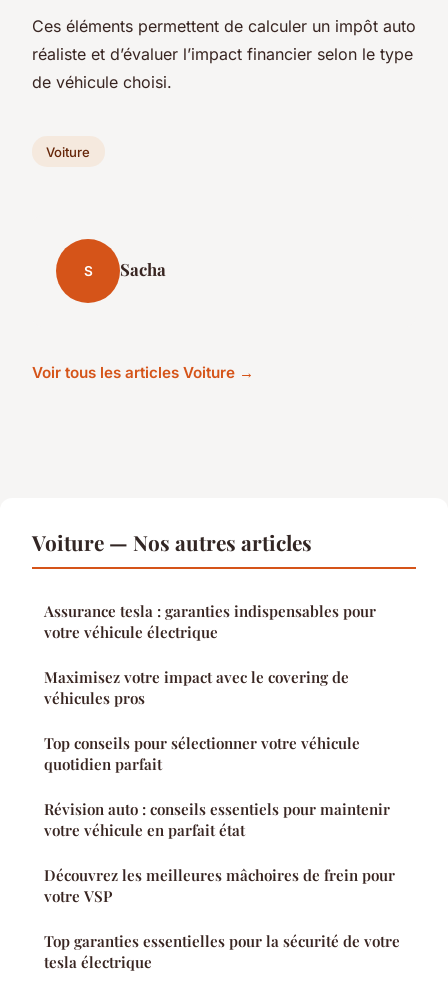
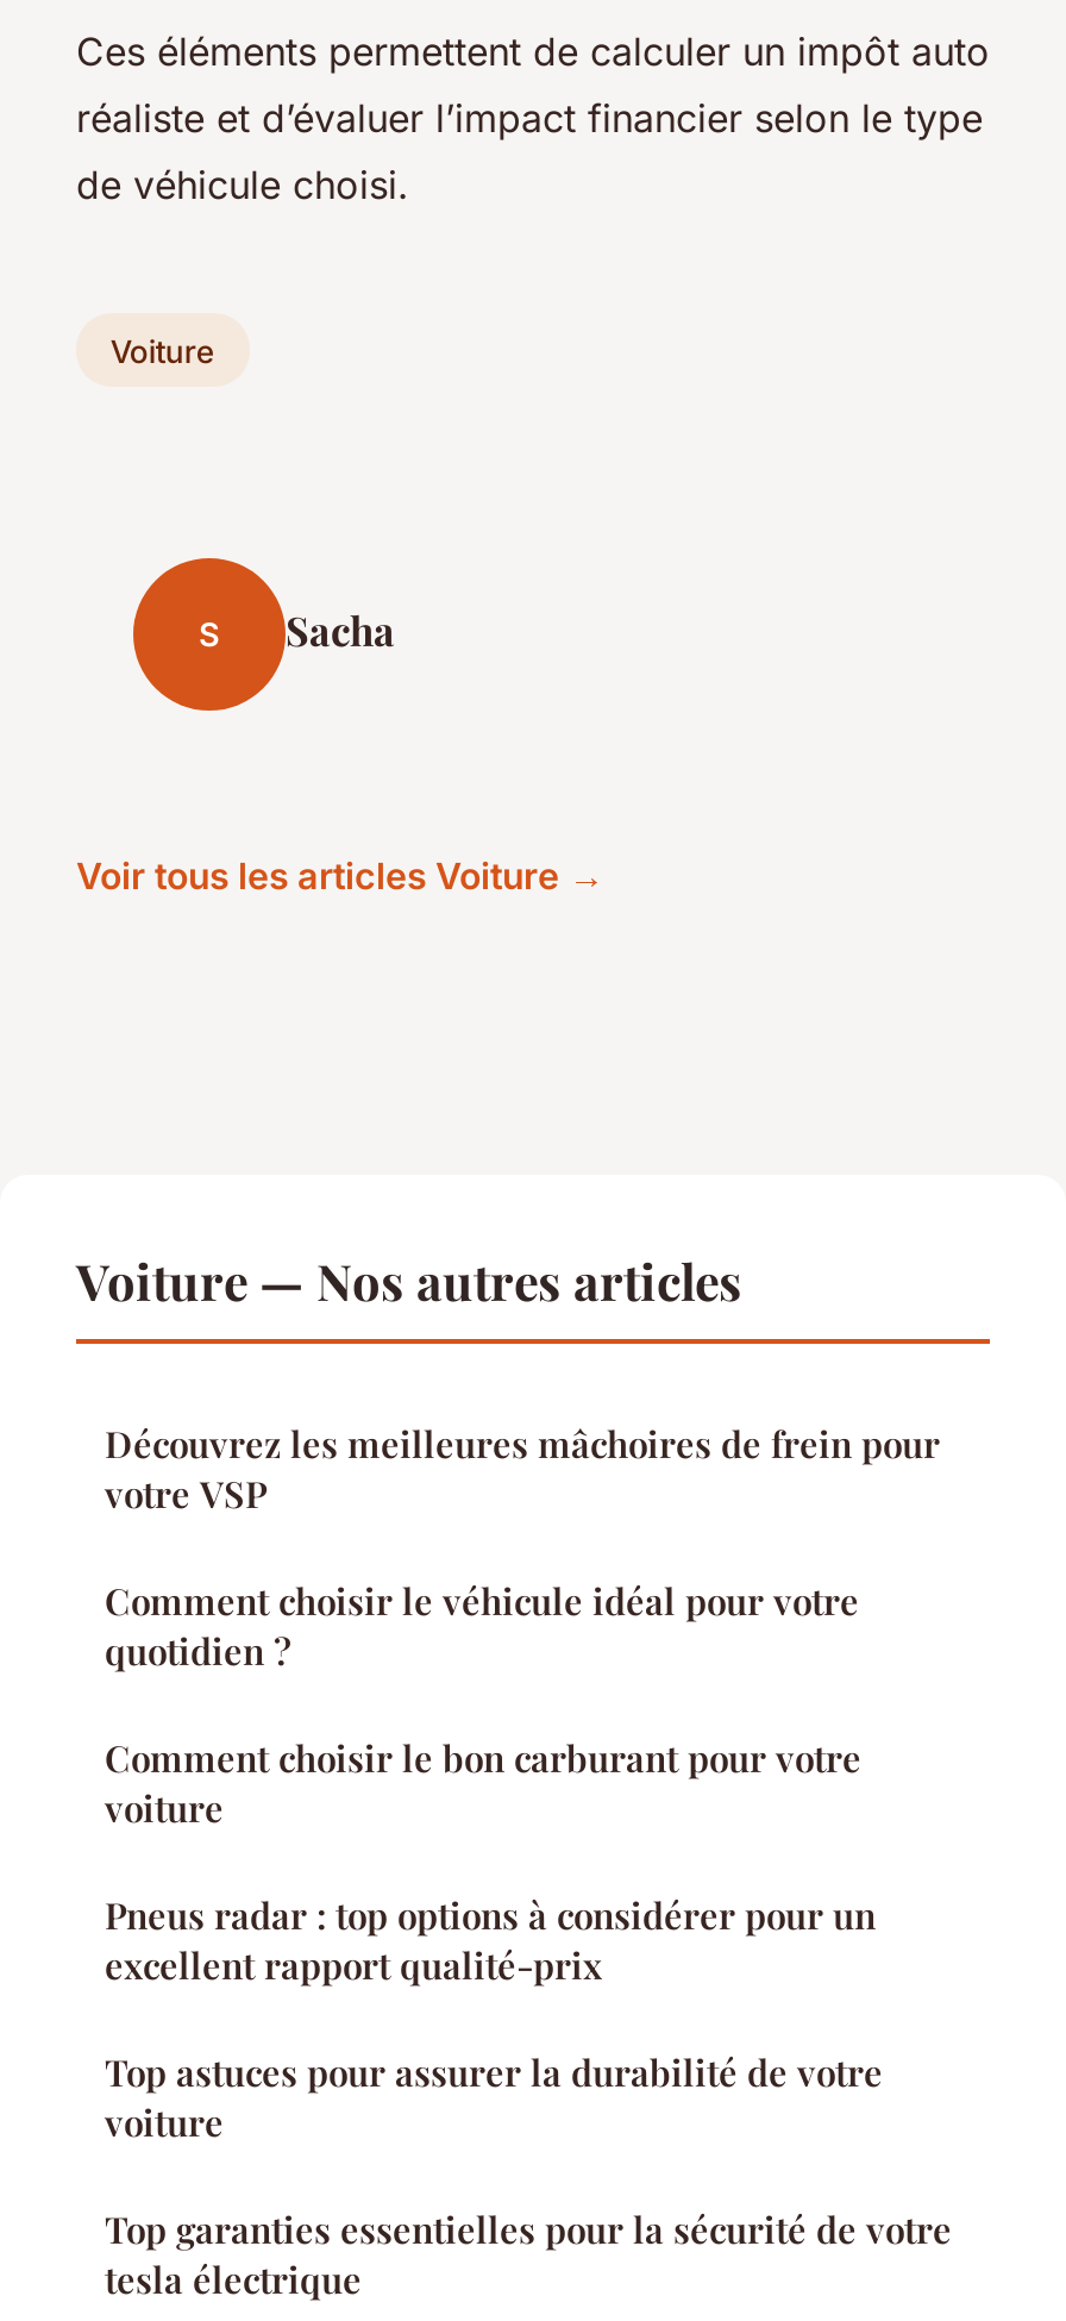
- Assurance tesla : garanties indispensables pour
- votre véhicule électrique
- Maximisez votre impact avec le covering de
- véhicules pros
- Top conseils pour sélectionner votre véhicule
- quotidien parfait
- Révision auto : conseils essentiels pour maintenir
- votre véhicule en parfait état

moved up: Découvrez les meilleures mâchoires de frein pour | votre VSP

+ Comment choisir le véhicule idéal pour votre
+ quotidien ?
+ Comment choisir le bon carburant pour votre
+ voiture
+ Pneus radar : top options à considérer pour un
+ excellent rapport qualité-prix
+ Top astuces pour assurer la durabilité de votre
+ voiture
